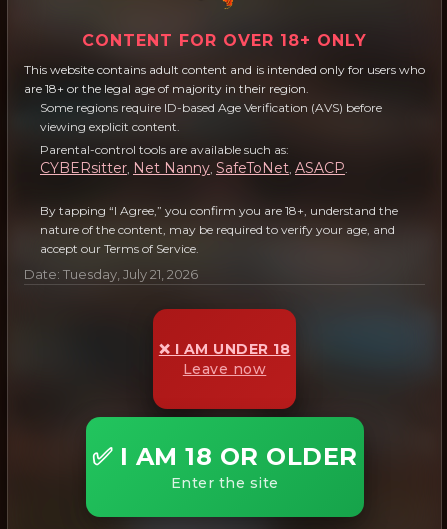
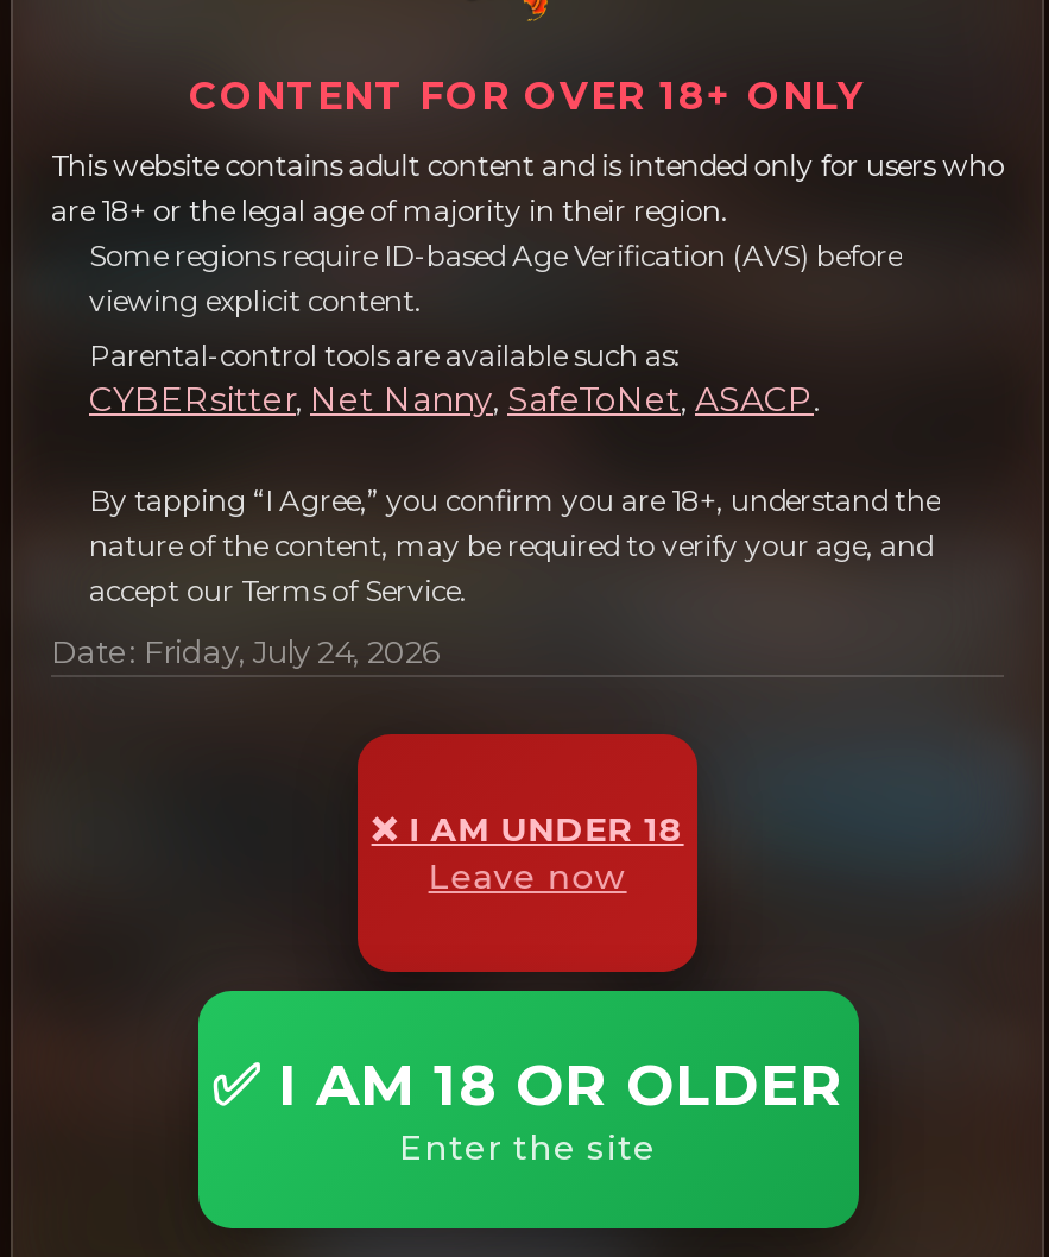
- Date: Tuesday, July 21, 2026
+ Date: Friday, July 24, 2026
